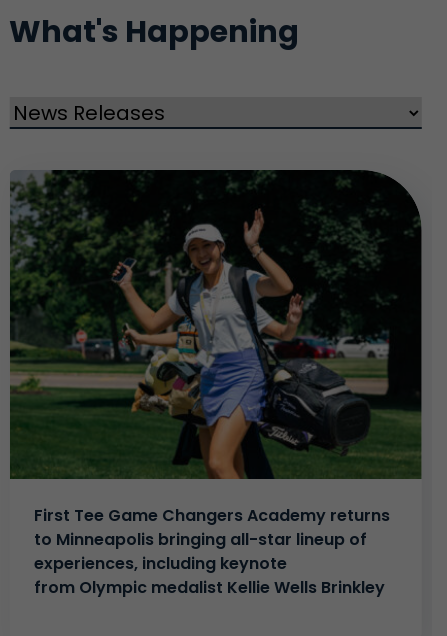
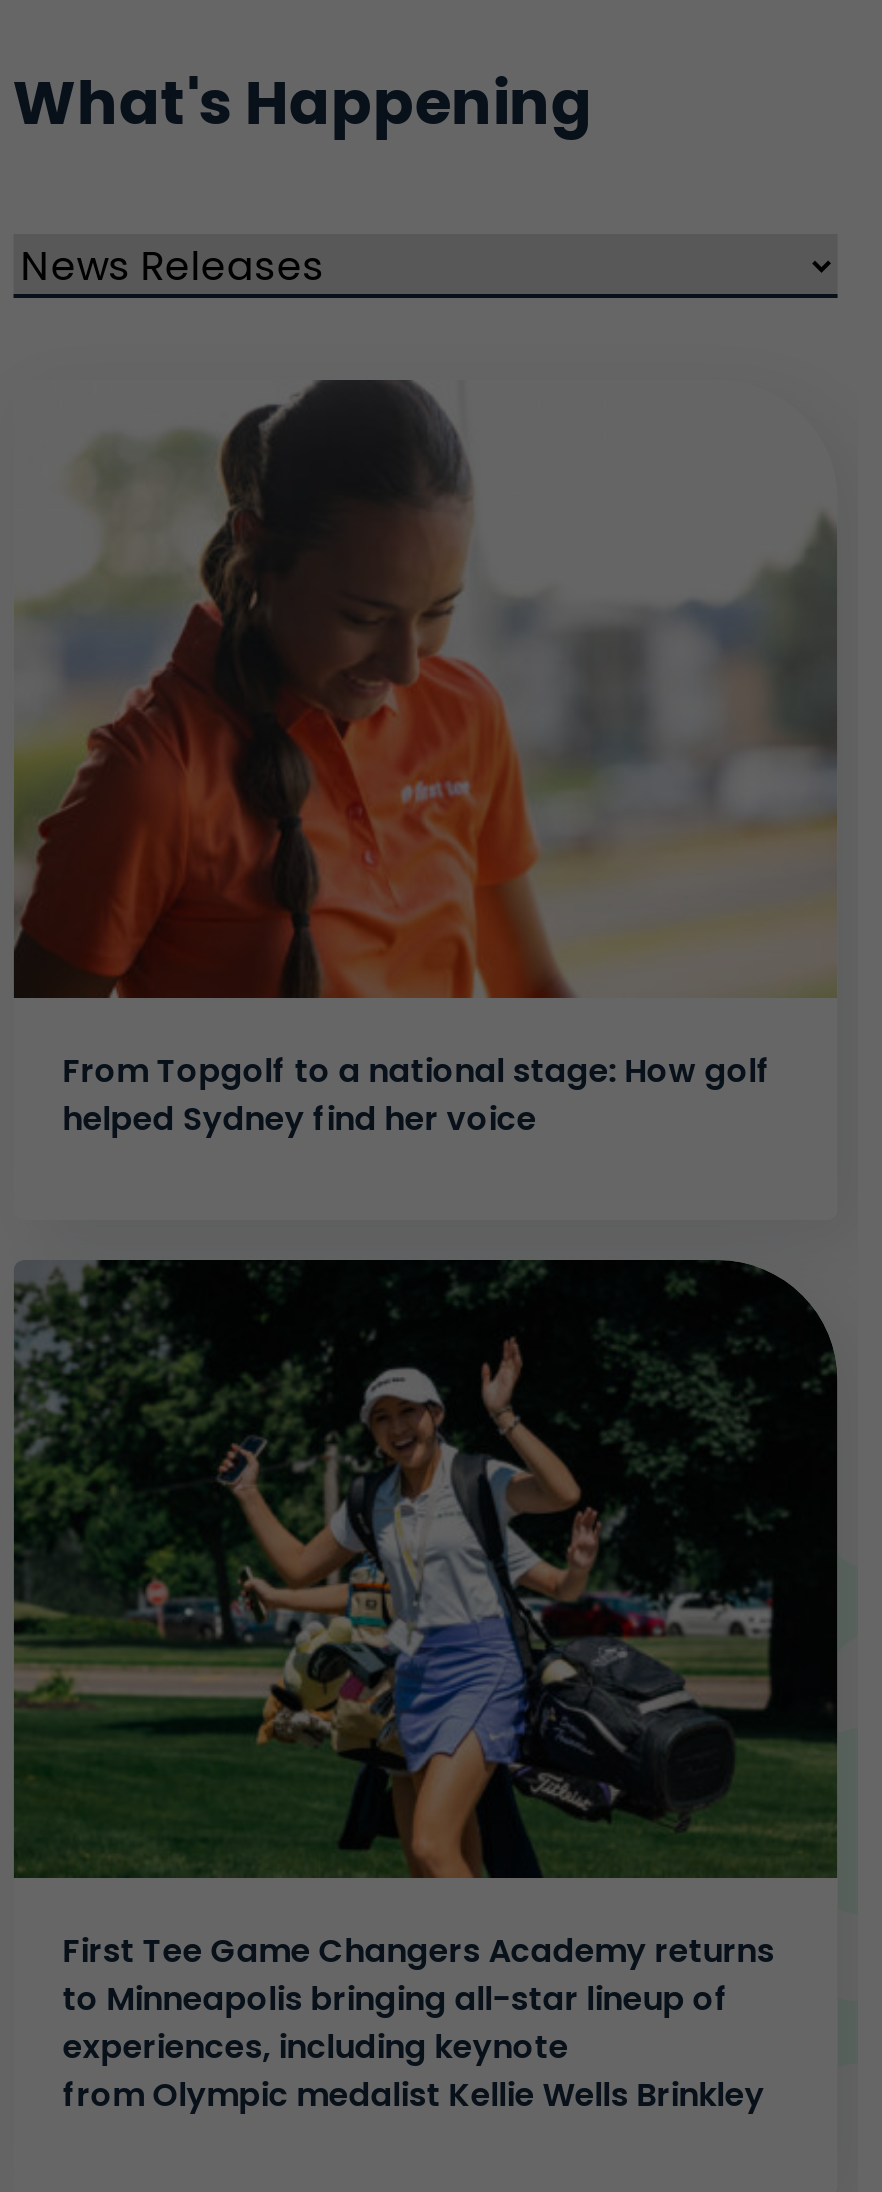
+ [image]
+ From Topgolf to a national stage: How golf
+ helped Sydney find her voice
